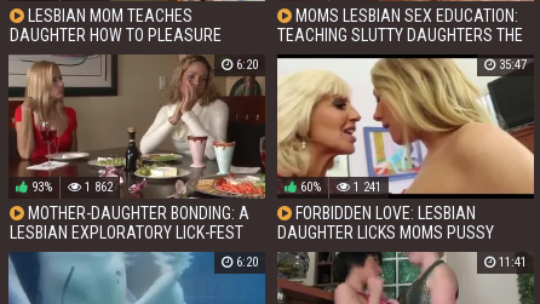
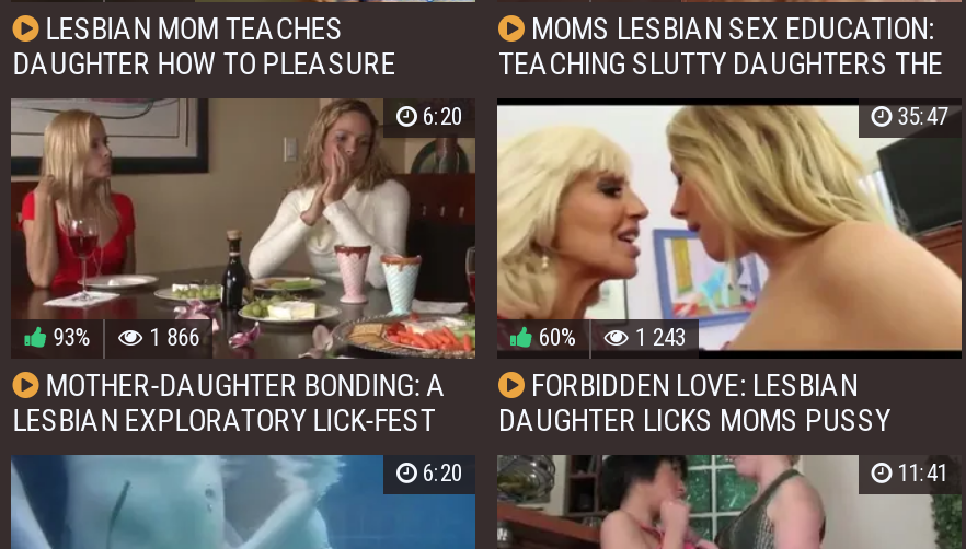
- 93% 1 862
+ 93% 1 866

- 60% 1 241
+ 60% 1 243
